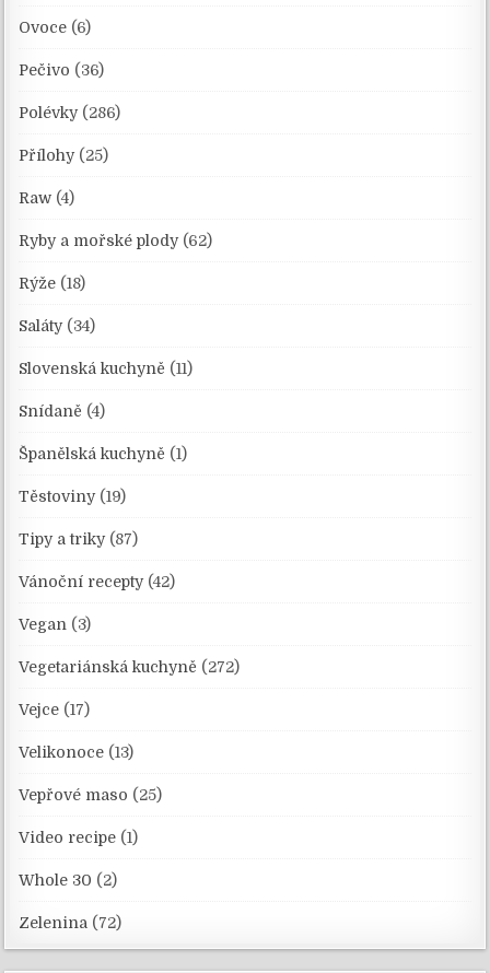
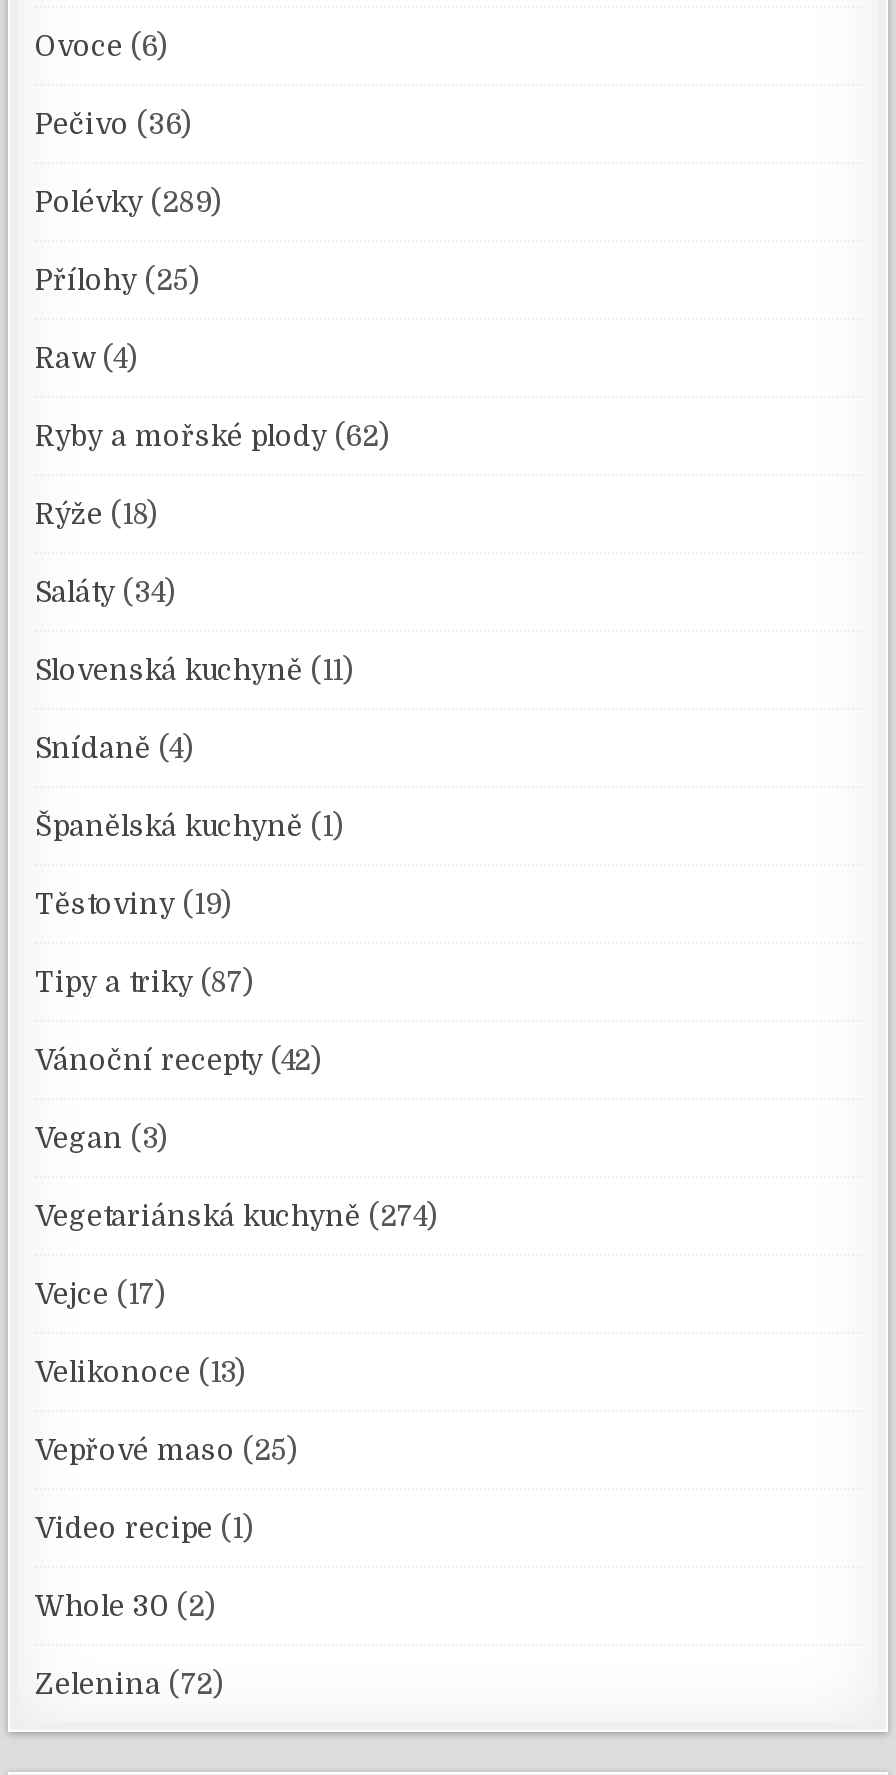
- Polévky (286)
+ Polévky (289)

- Vegetariánská kuchyně (272)
+ Vegetariánská kuchyně (274)
